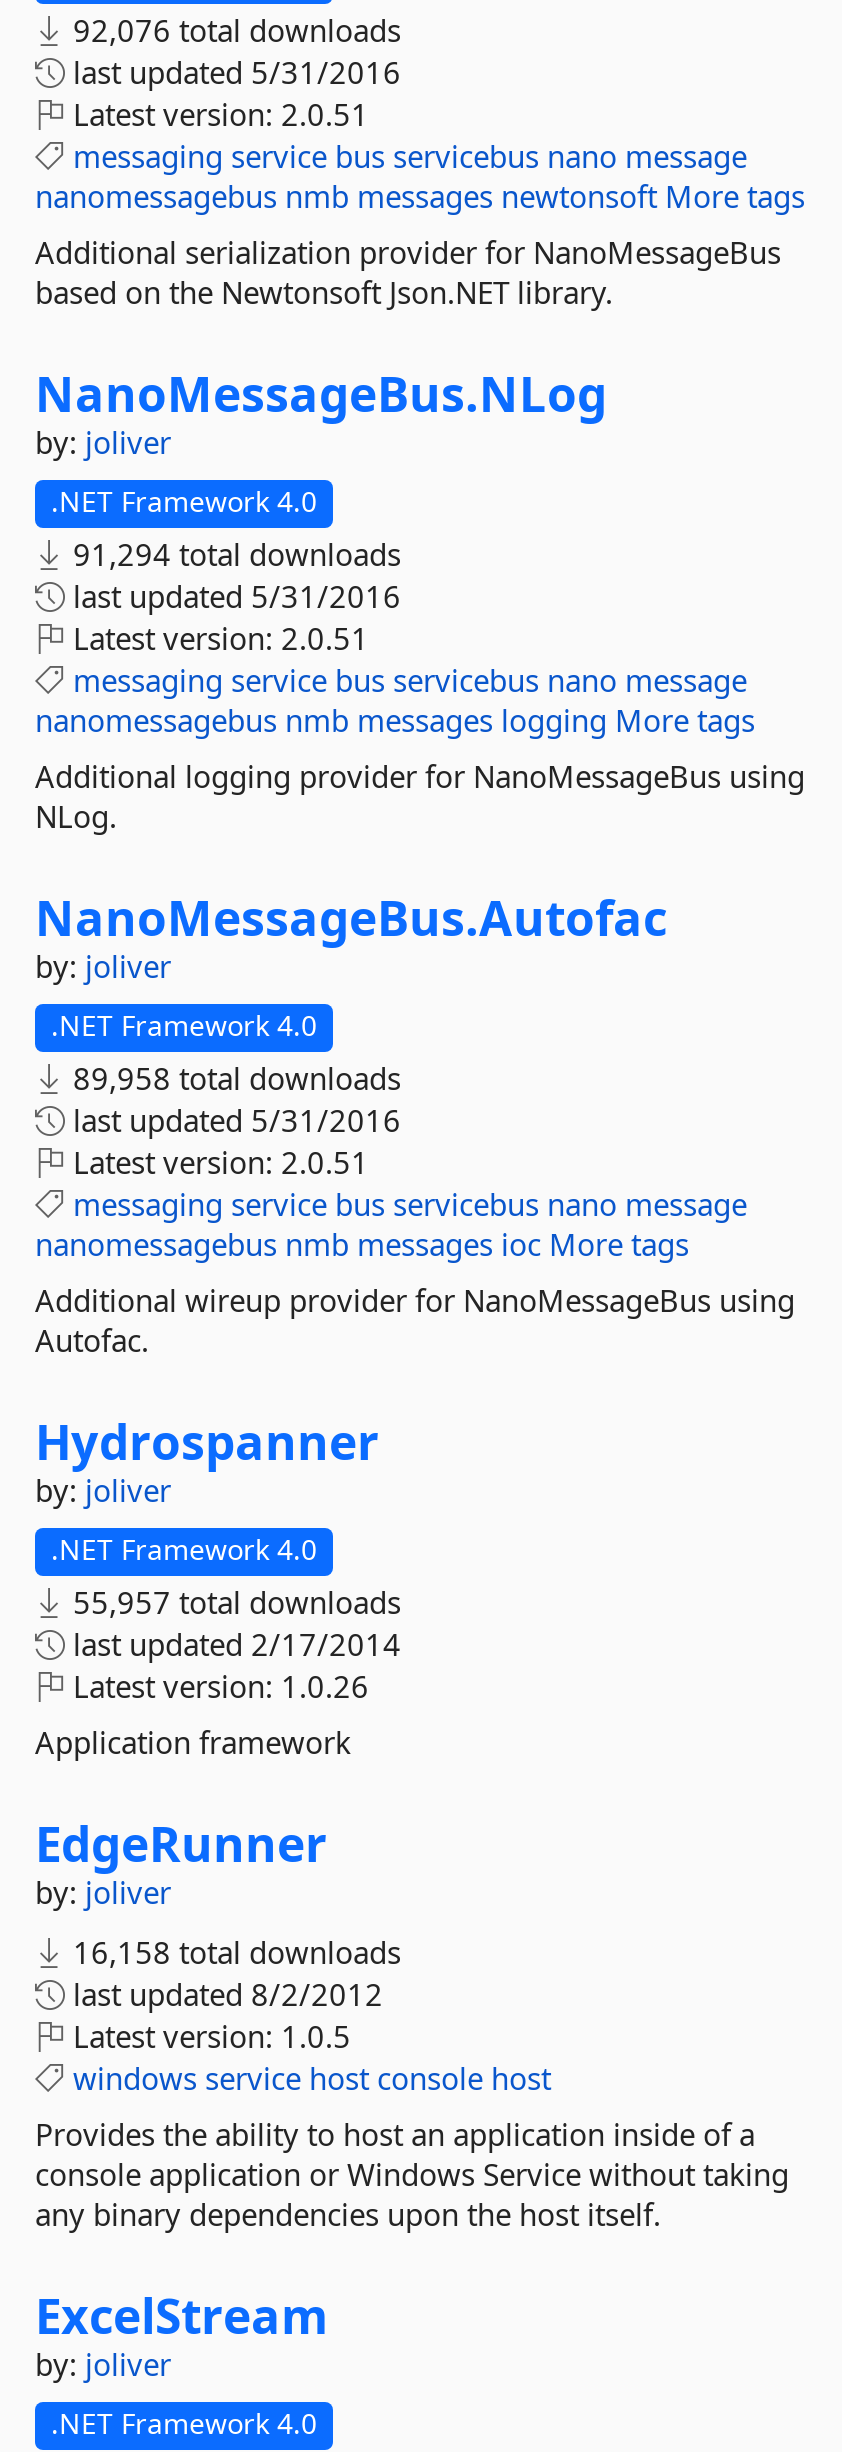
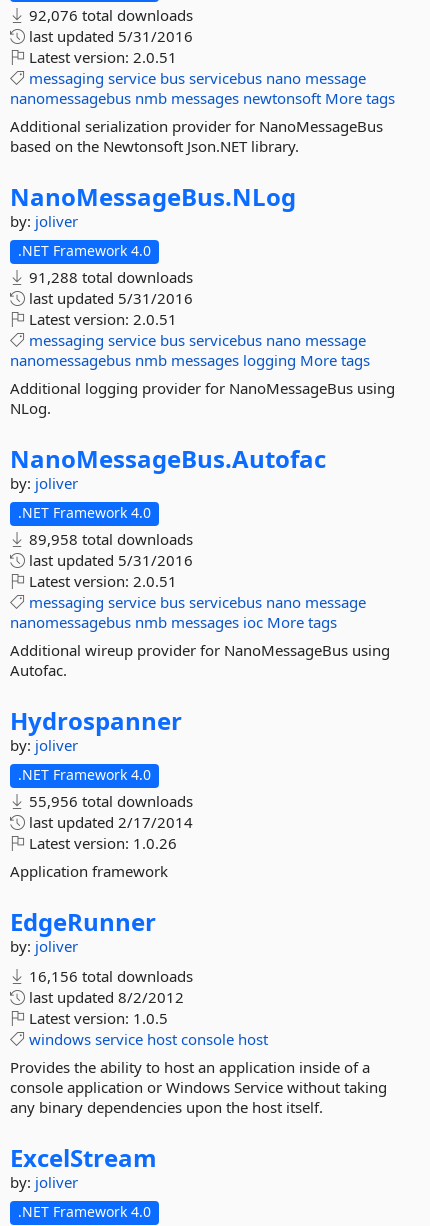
- 91,294 total downloads
+ 91,288 total downloads

- 55,957 total downloads
+ 55,956 total downloads

- 16,158 total downloads
+ 16,156 total downloads
